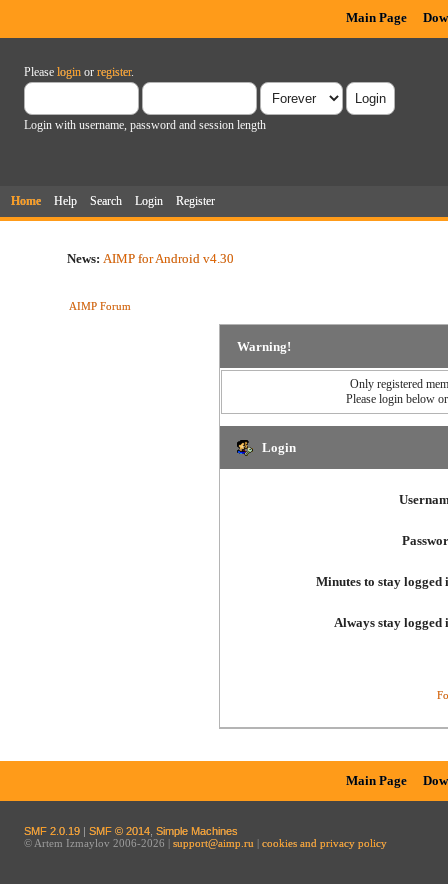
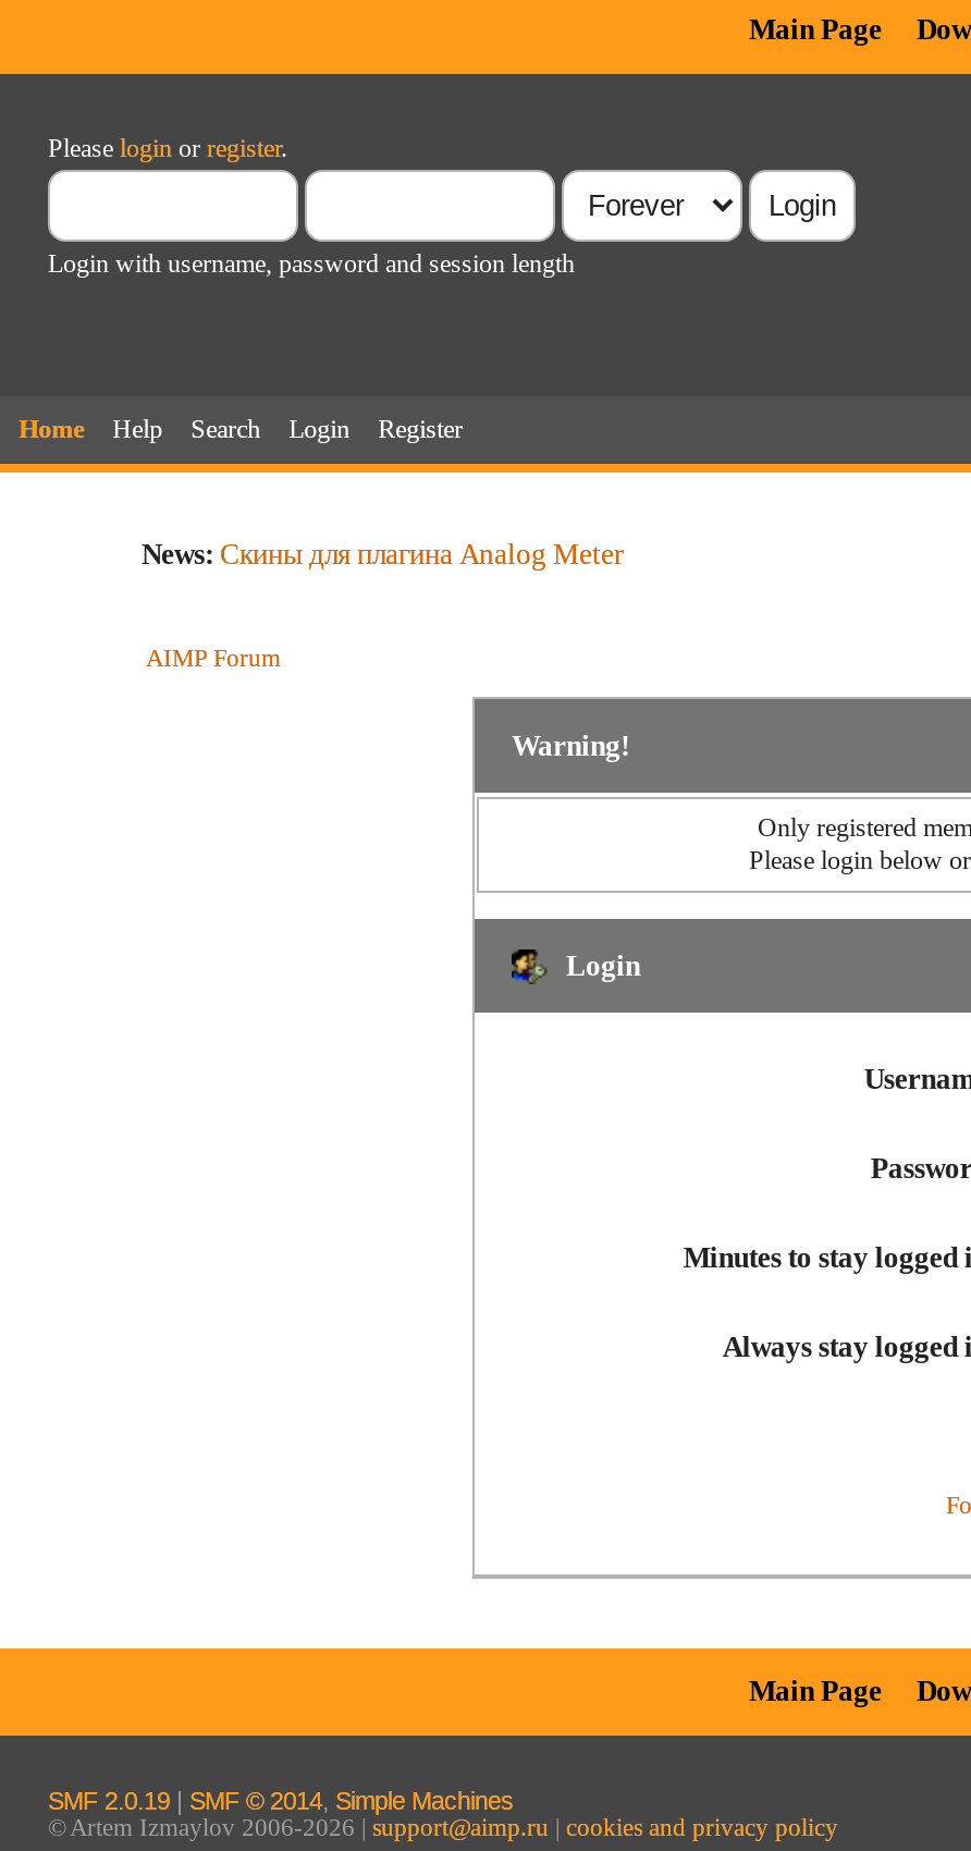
- News: AIMP for Android v4.30
+ News: Скины для плагина Analog Meter
